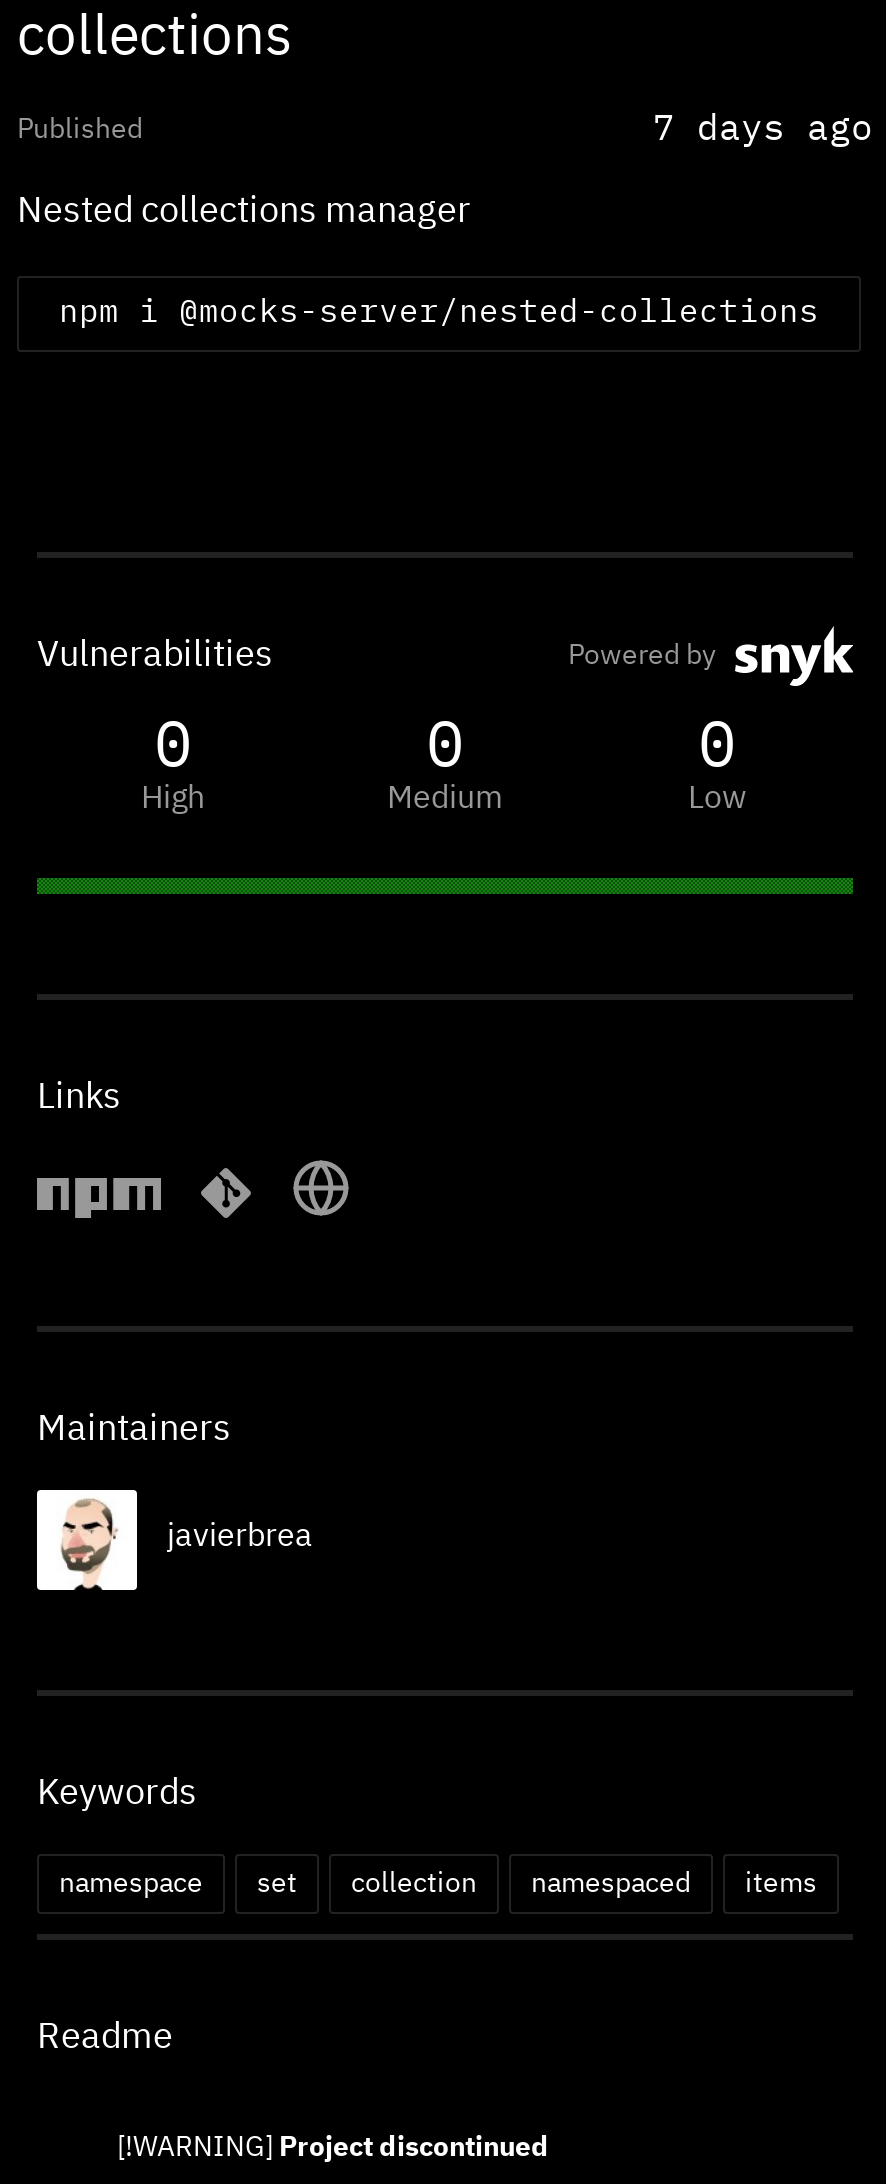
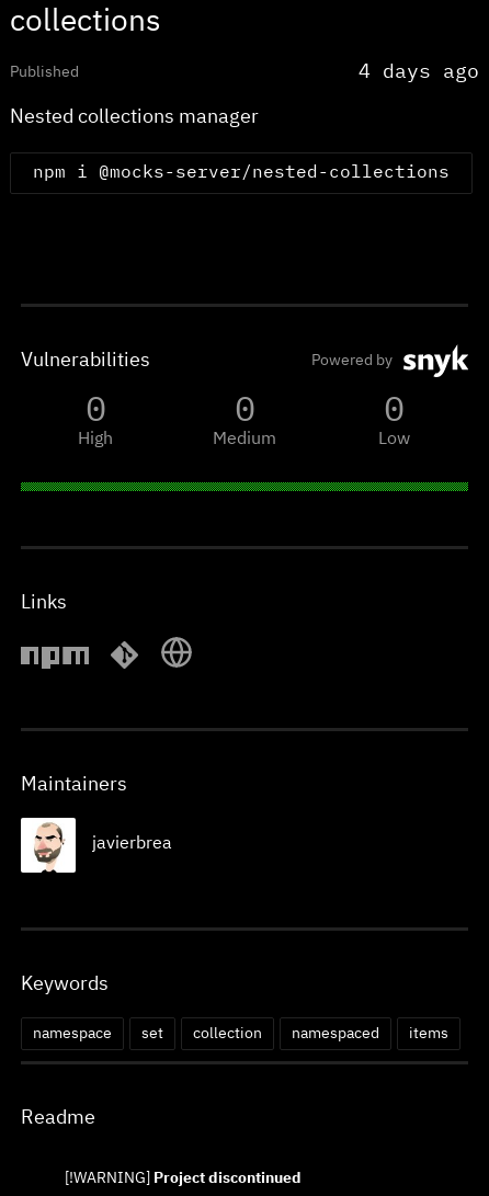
- 7 days ago
+ 4 days ago
